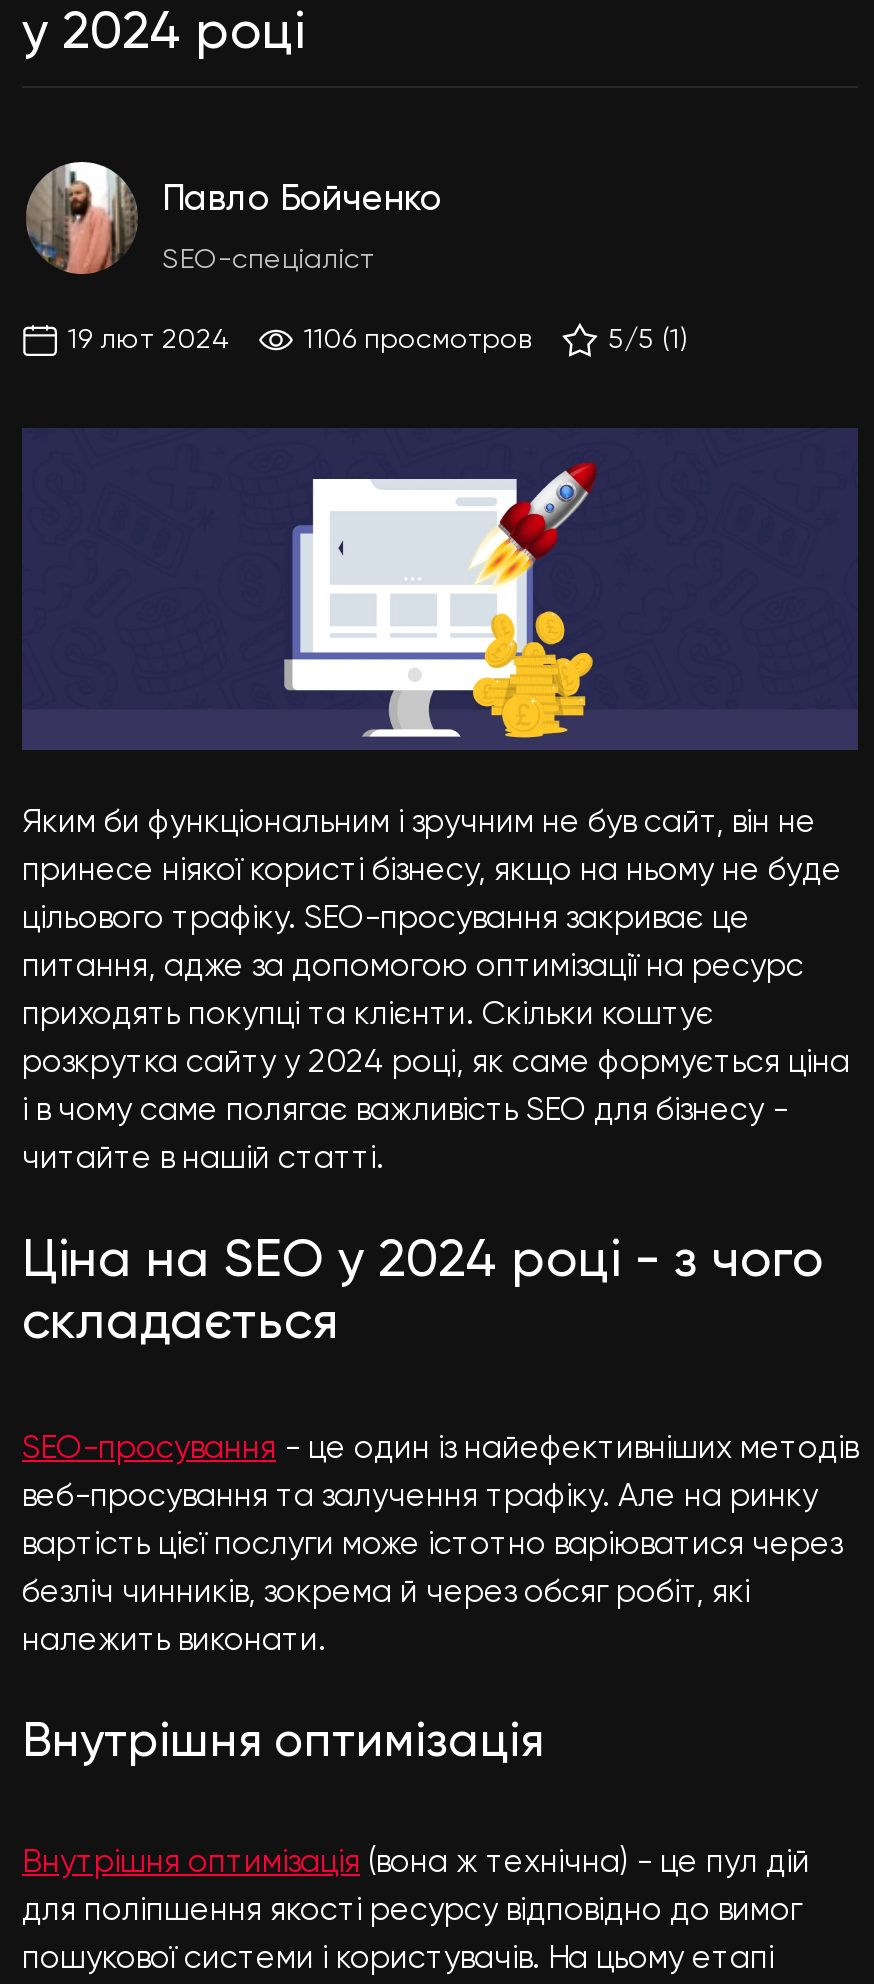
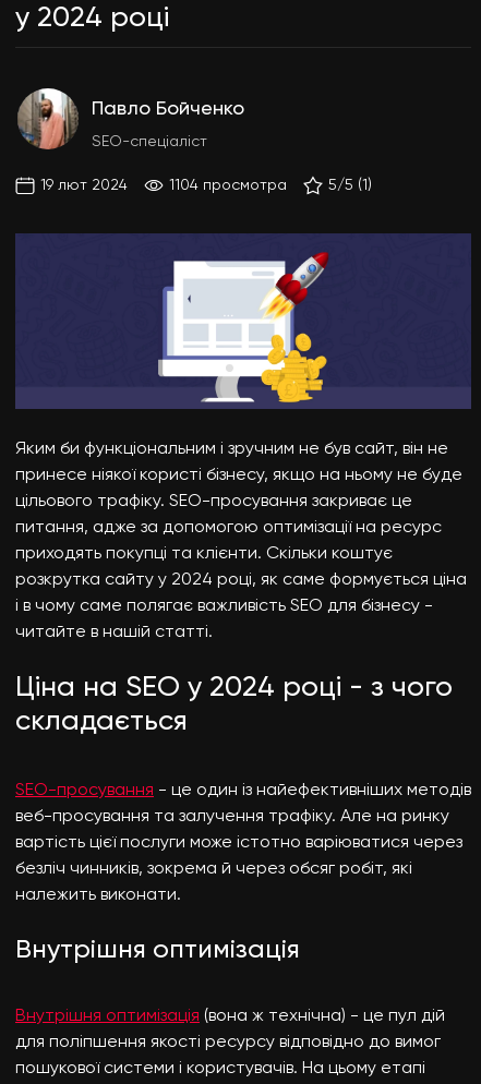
- 1106 просмотров
+ 1104 просмотра
